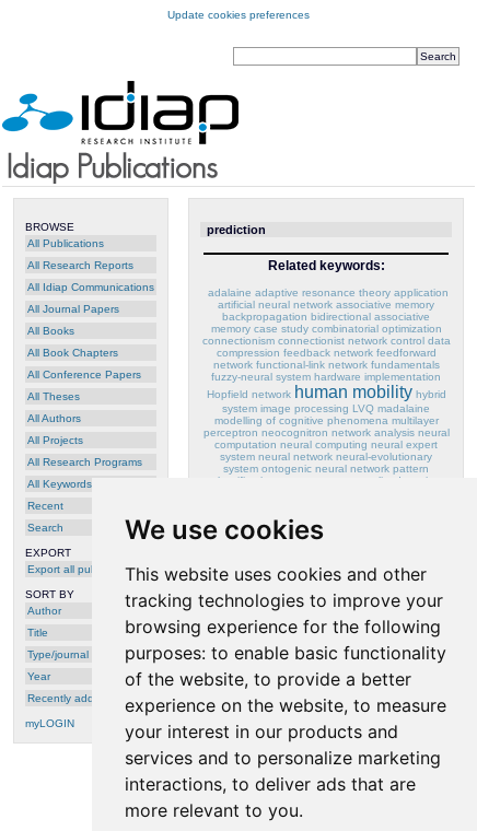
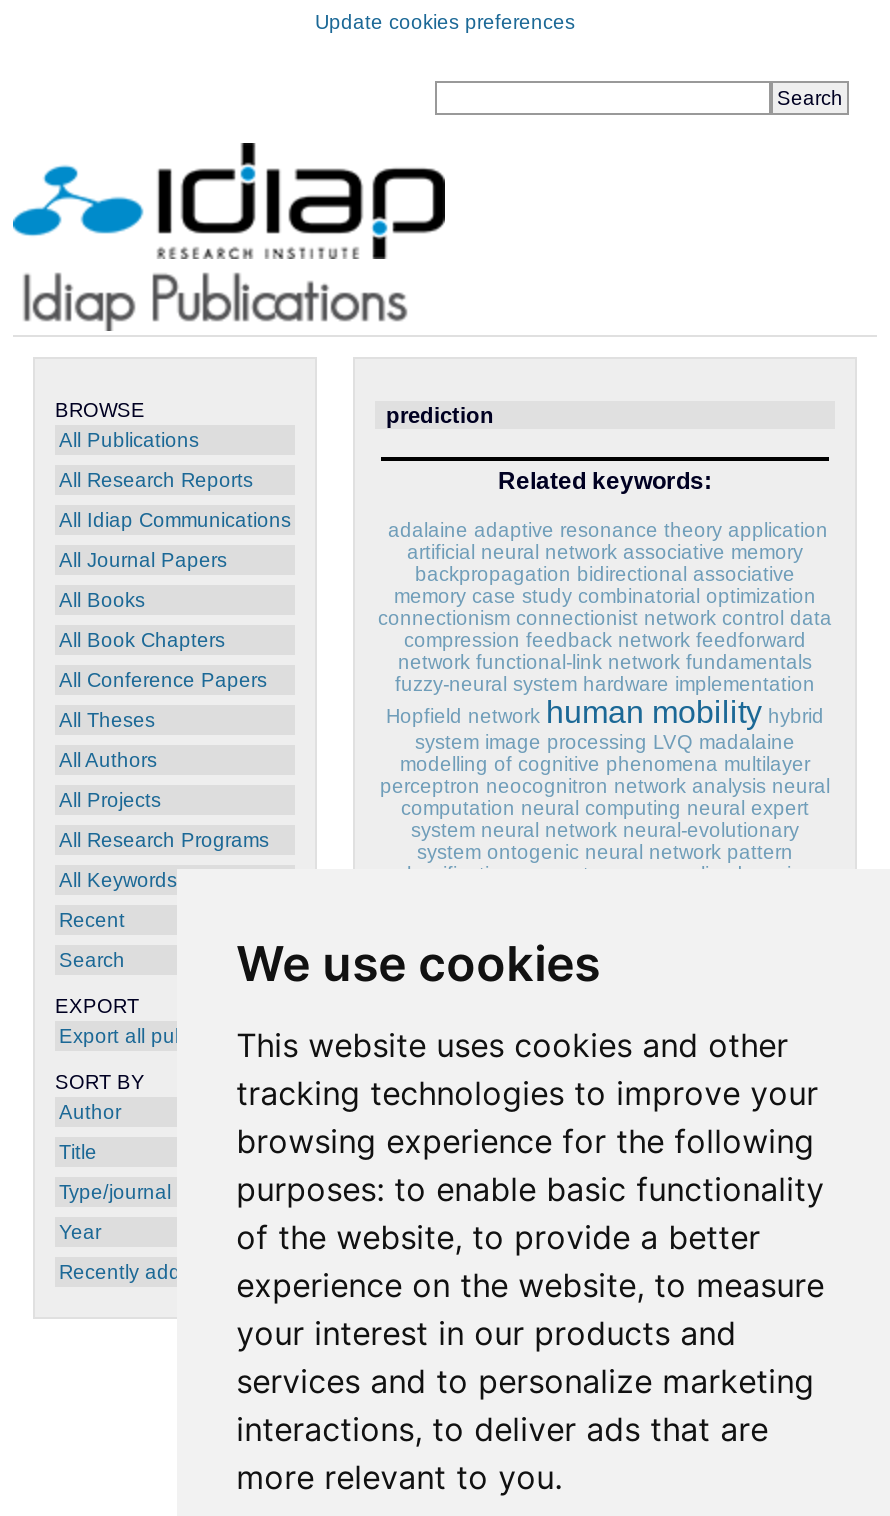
- myLOGIN
